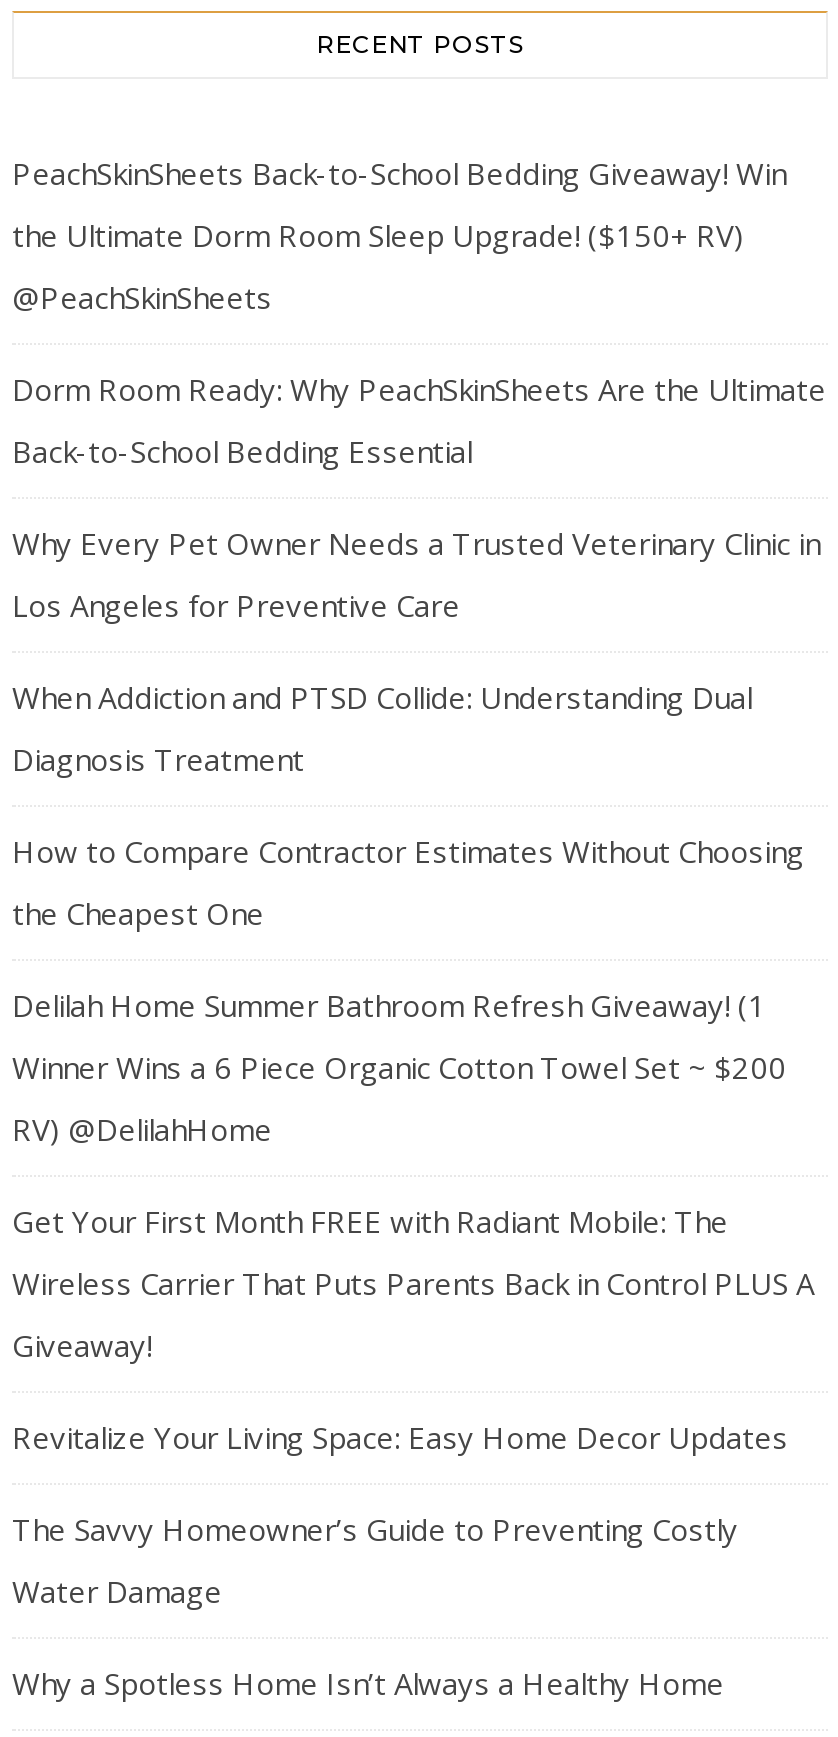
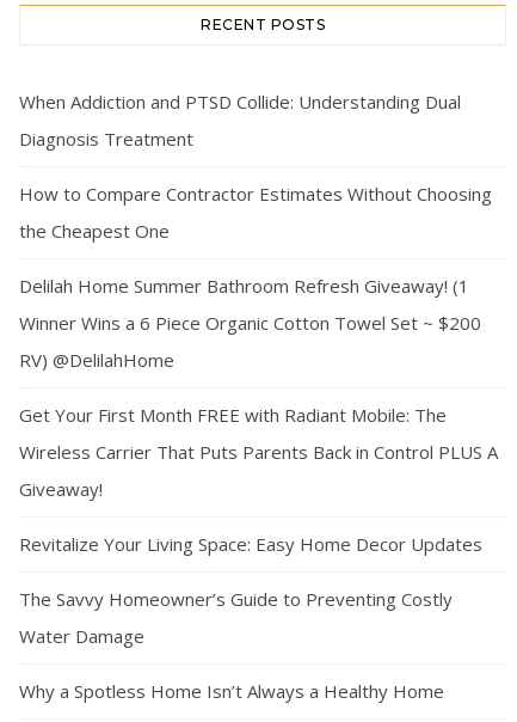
- PeachSkinSheets Back-to-School Bedding Giveaway! Win
- the Ultimate Dorm Room Sleep Upgrade! ($150+ RV)
- @PeachSkinSheets
- Dorm Room Ready: Why PeachSkinSheets Are the Ultimate
- Back-to-School Bedding Essential
- Why Every Pet Owner Needs a Trusted Veterinary Clinic in
- Los Angeles for Preventive Care
